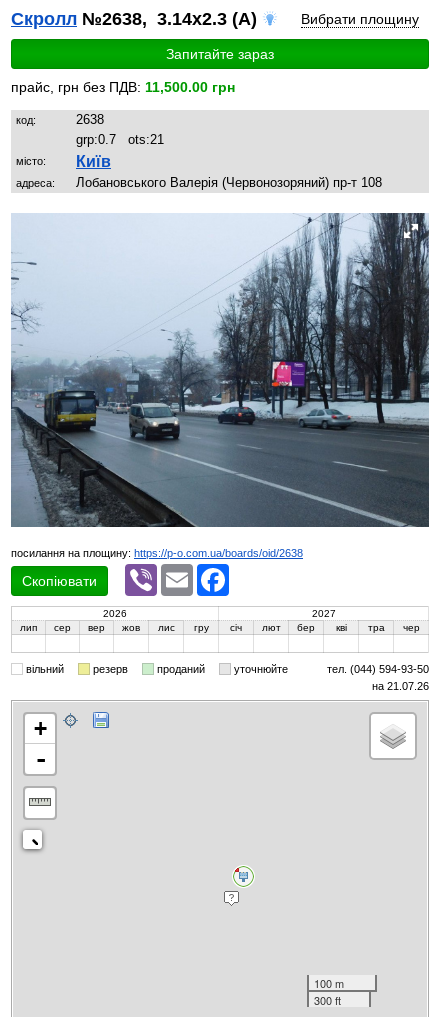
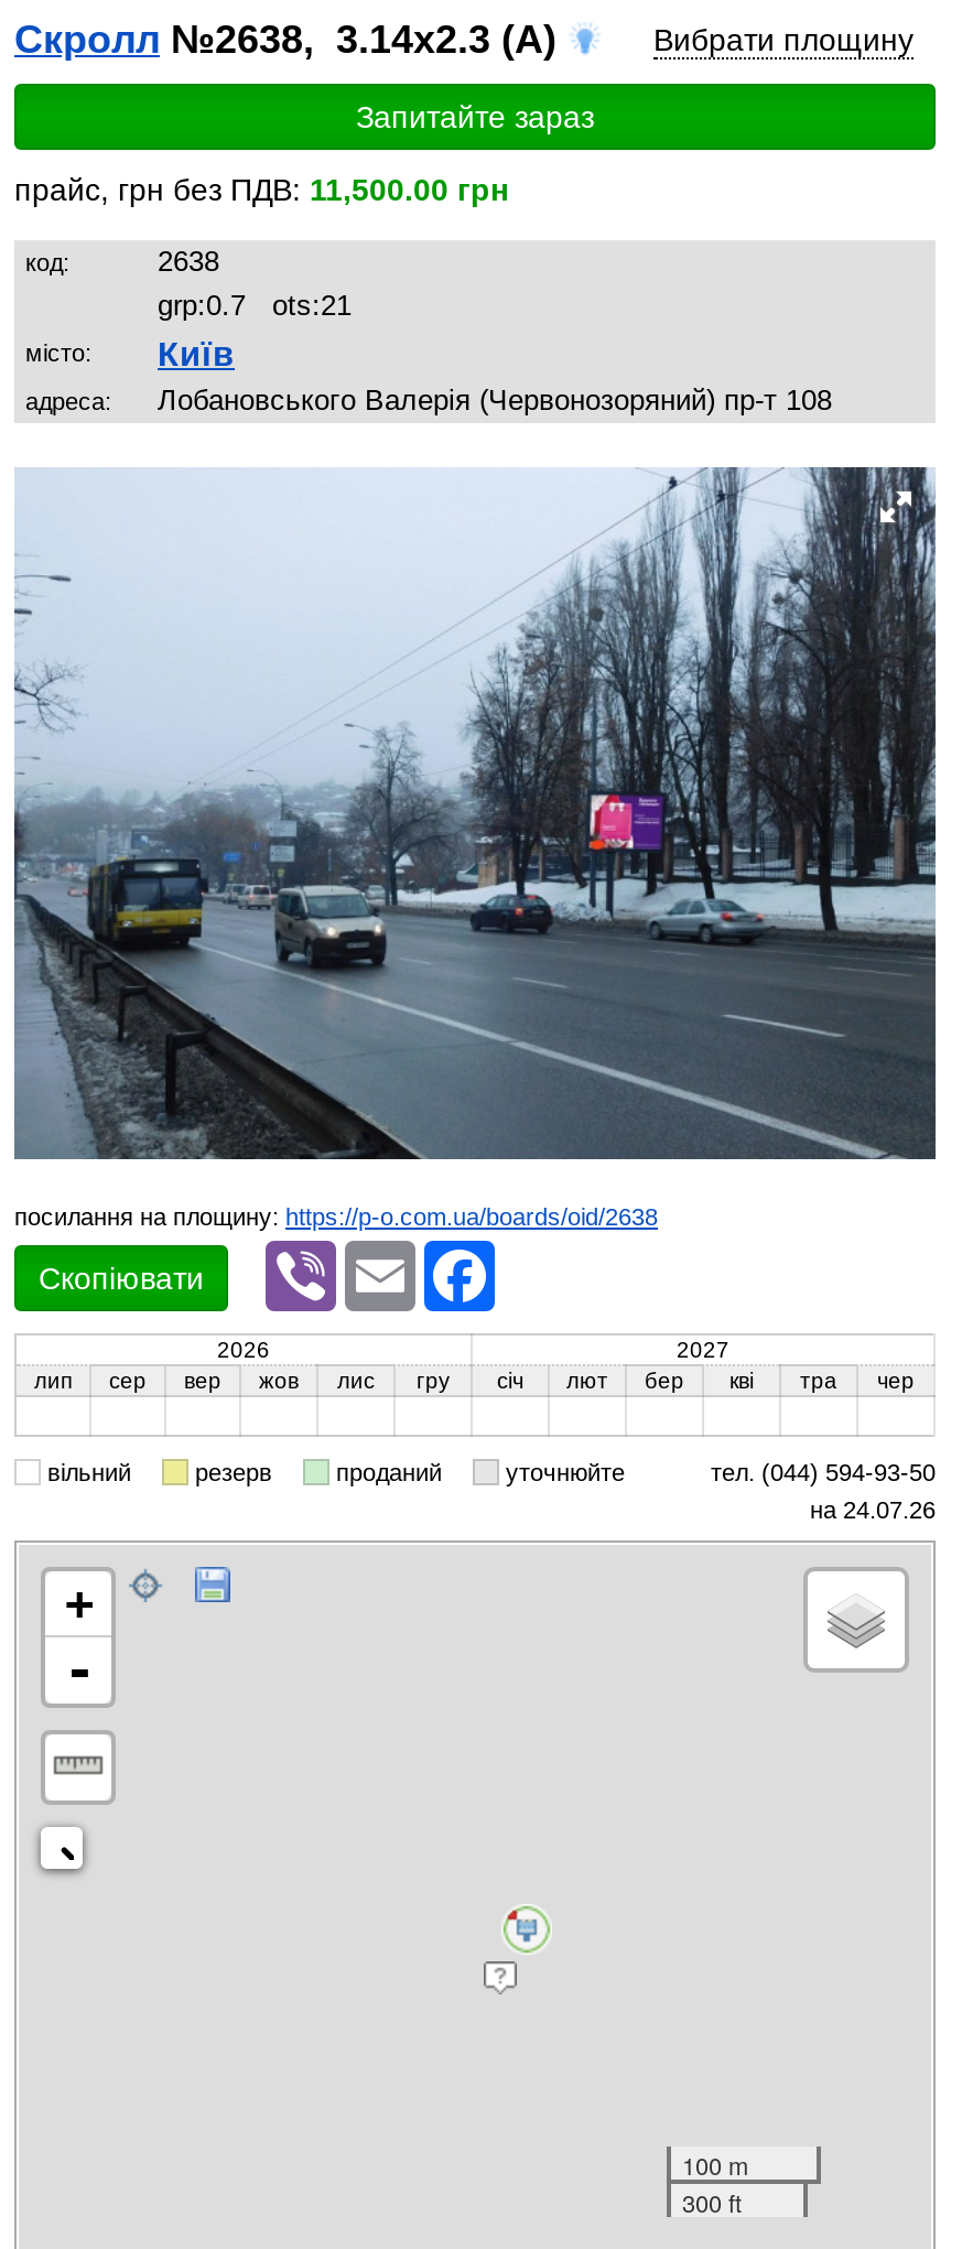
- на 21.07.26
+ на 24.07.26
